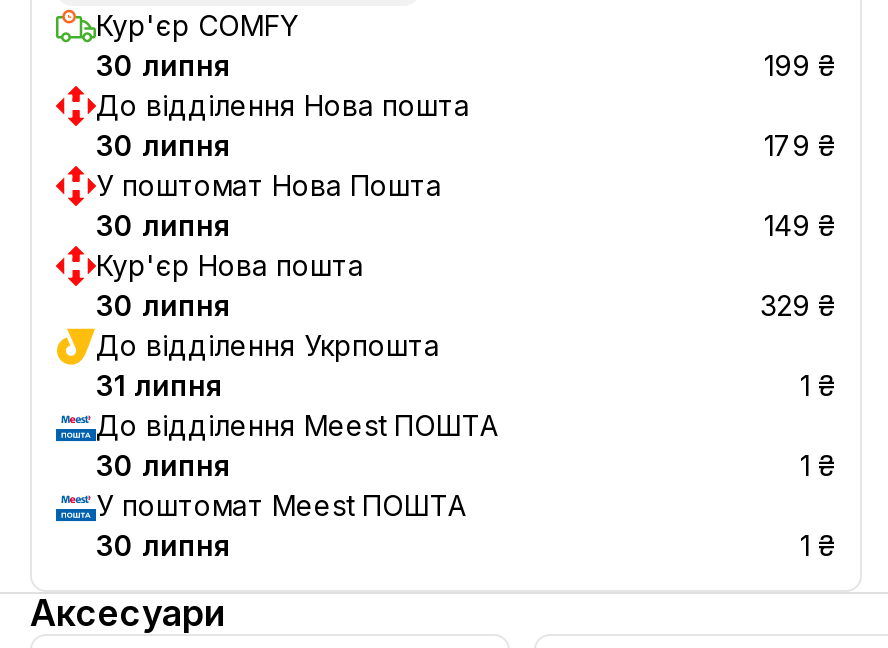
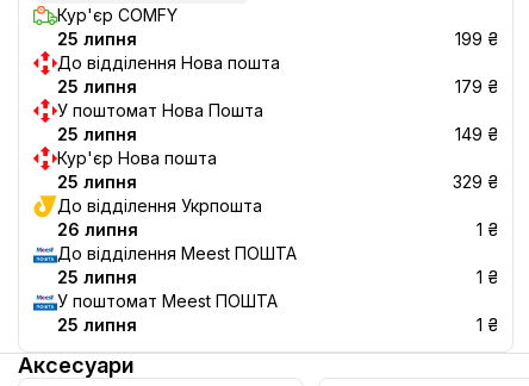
- 30 липня
+ 25 липня

- 30 липня
+ 25 липня

- 30 липня
+ 25 липня

- 30 липня
+ 25 липня

- 31 липня
+ 26 липня

- 30 липня
+ 25 липня

- 30 липня
+ 25 липня
